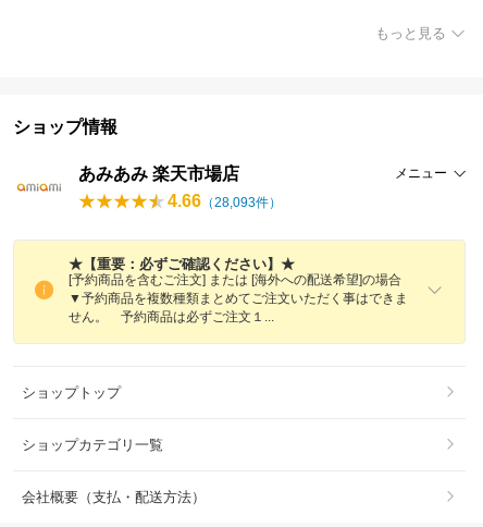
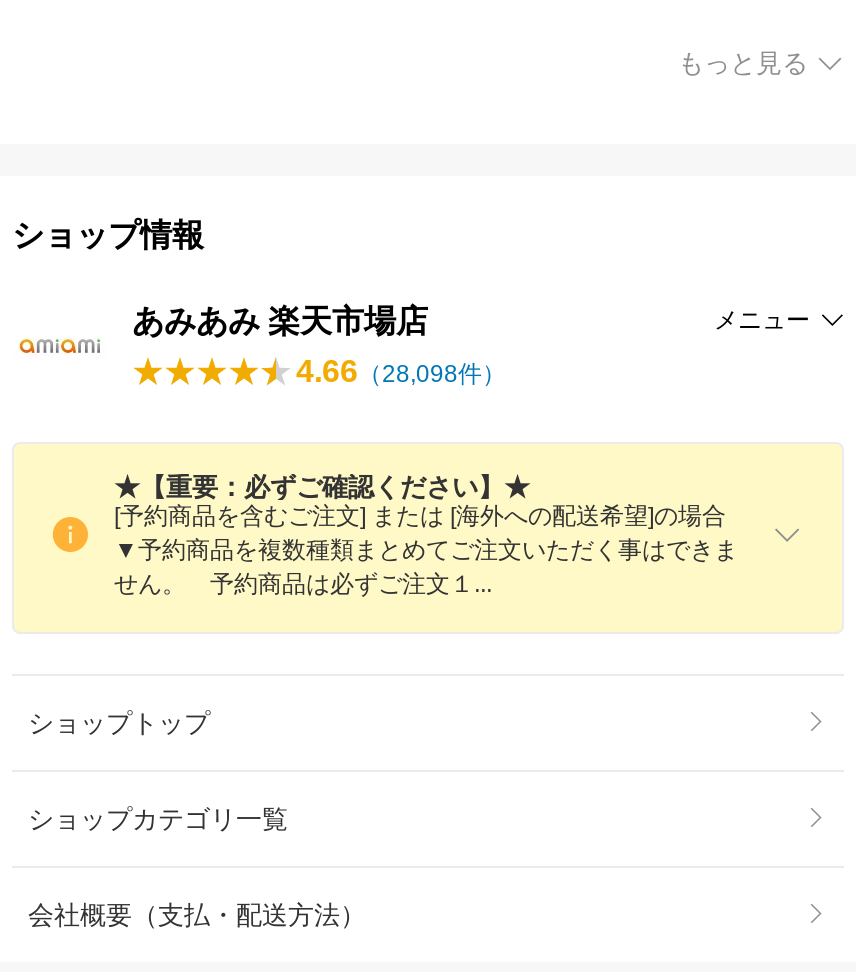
- 4.66（28,093件）
+ 4.66（28,098件）
